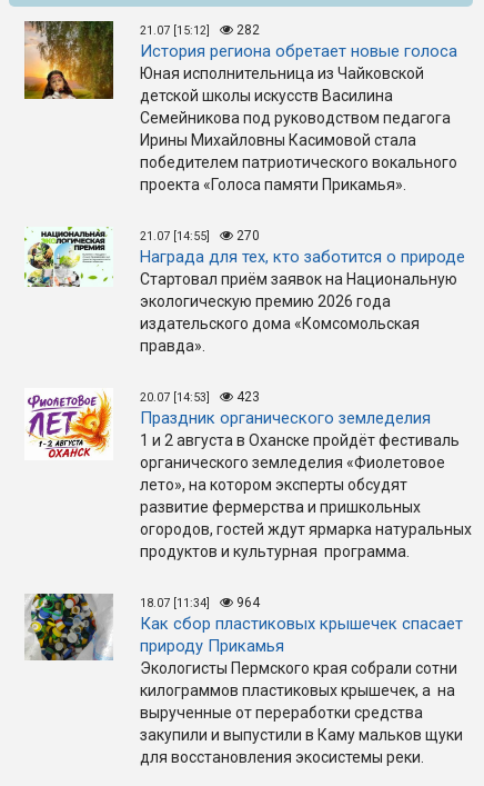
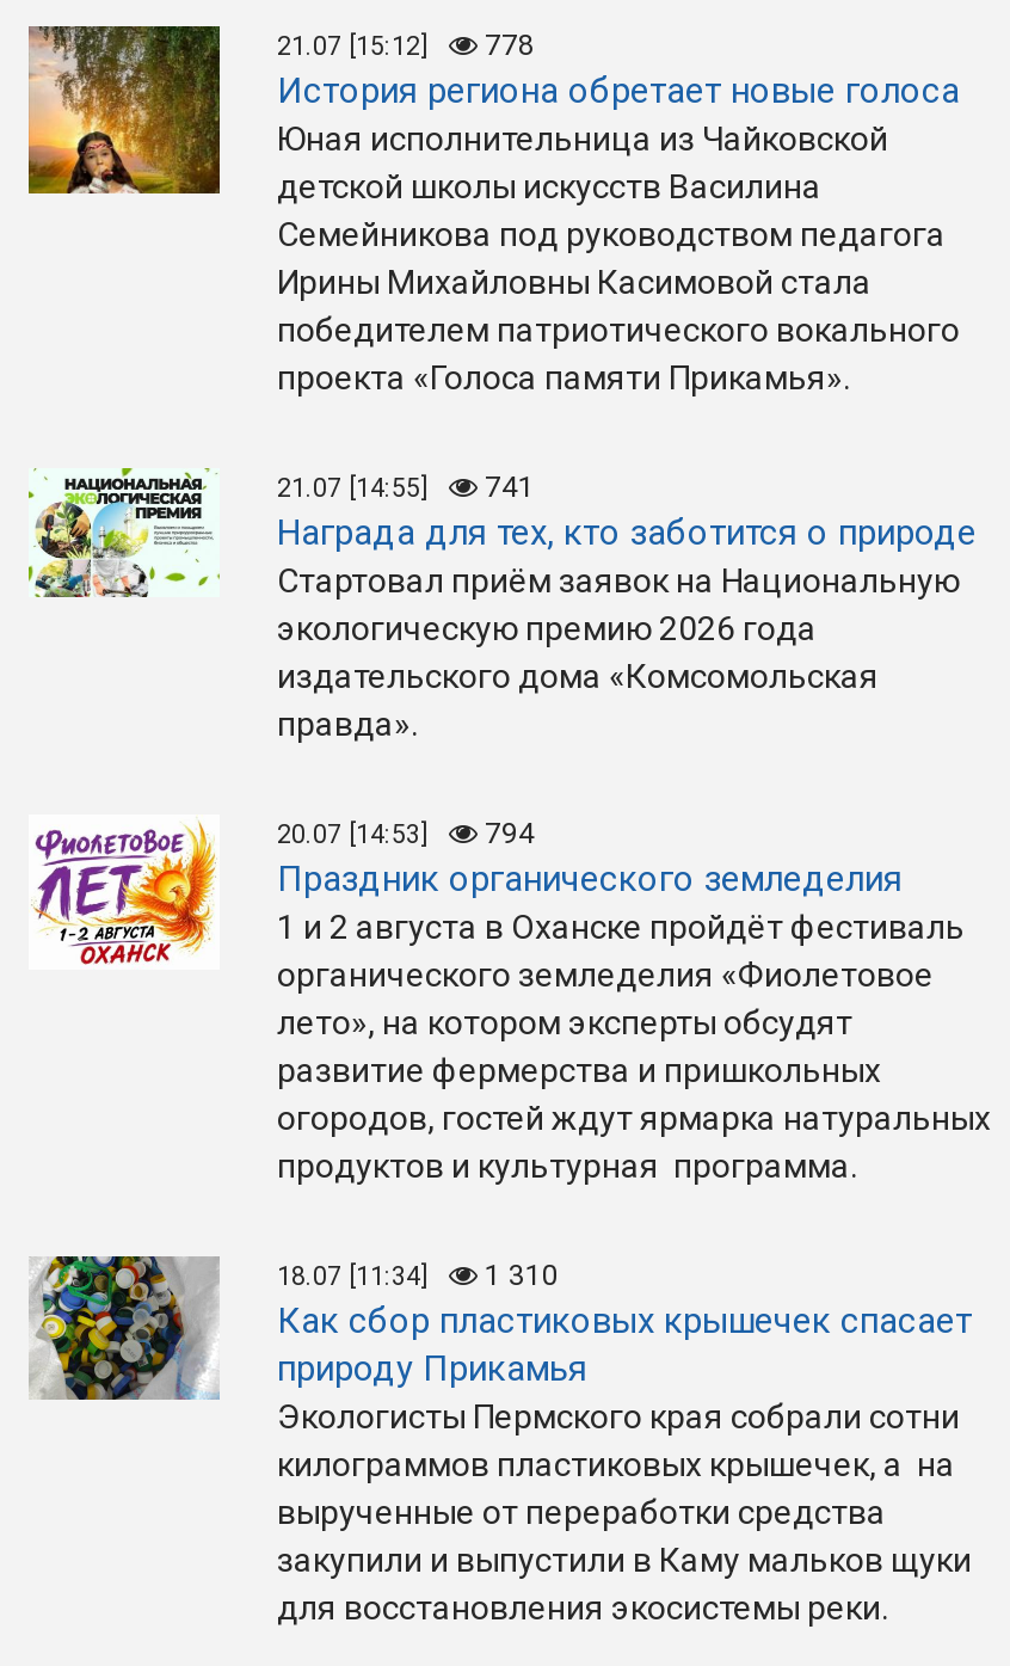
- 21.07 [15:12] 282
+ 21.07 [15:12] 778

- 21.07 [14:55] 270
+ 21.07 [14:55] 741

- 20.07 [14:53] 423
+ 20.07 [14:53] 794

- 18.07 [11:34] 964
+ 18.07 [11:34] 1 310
